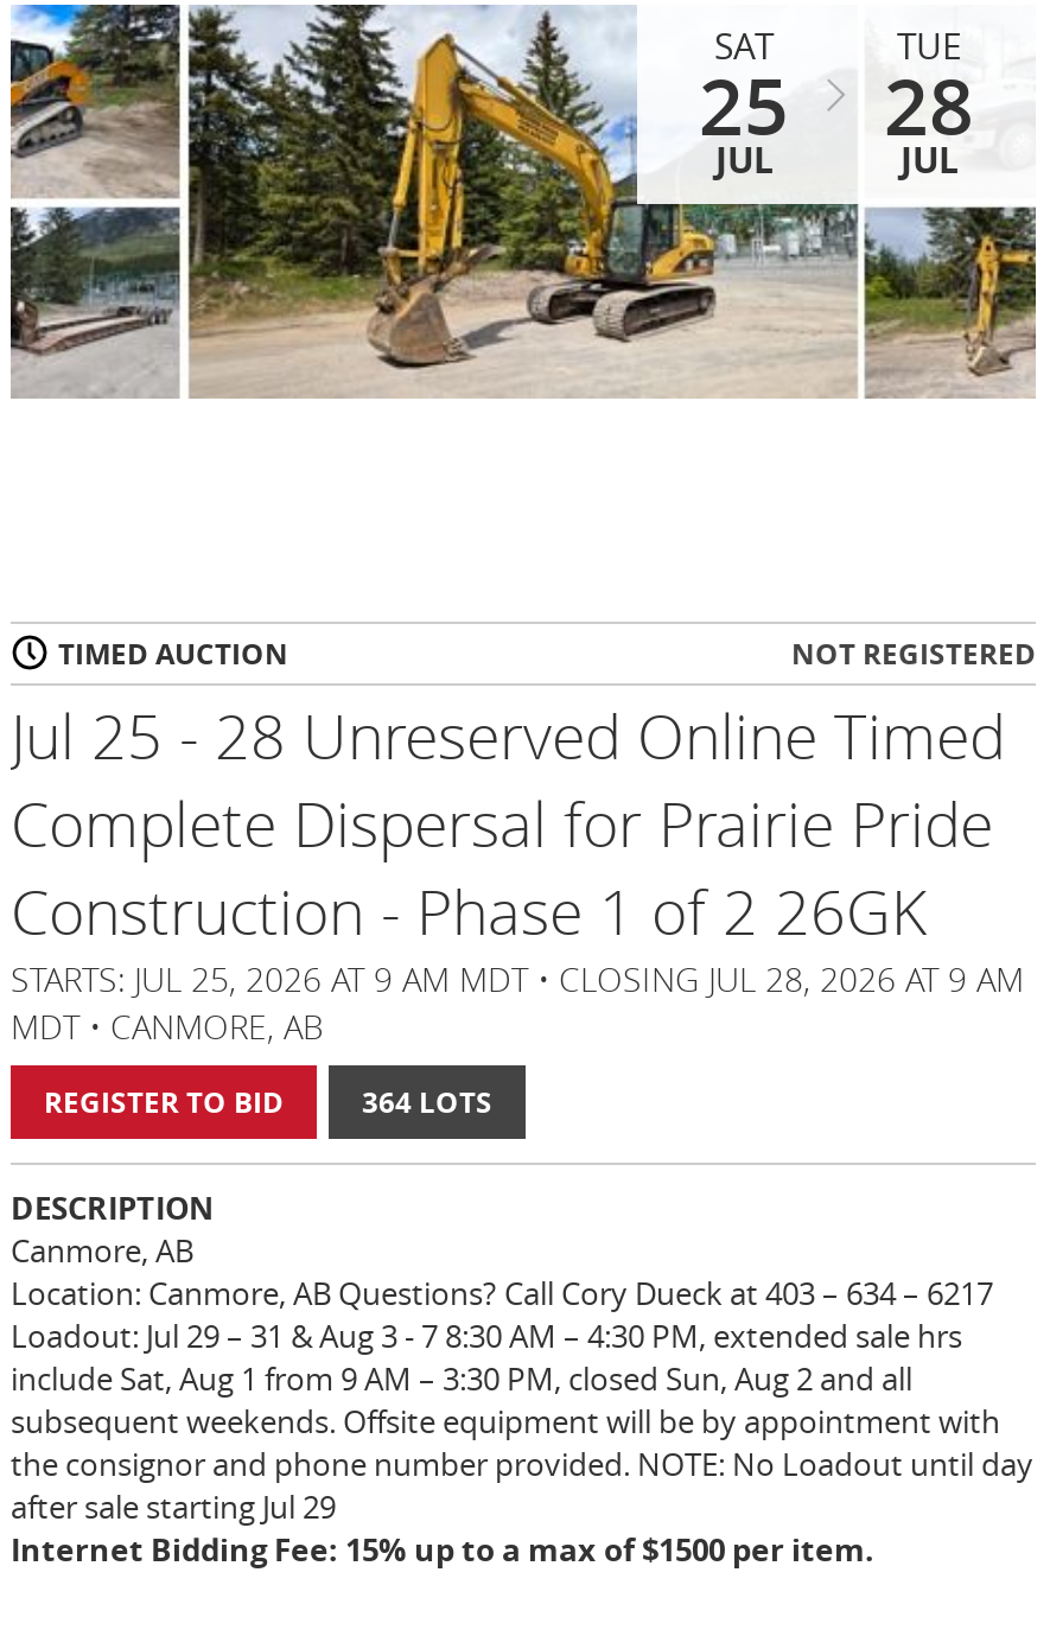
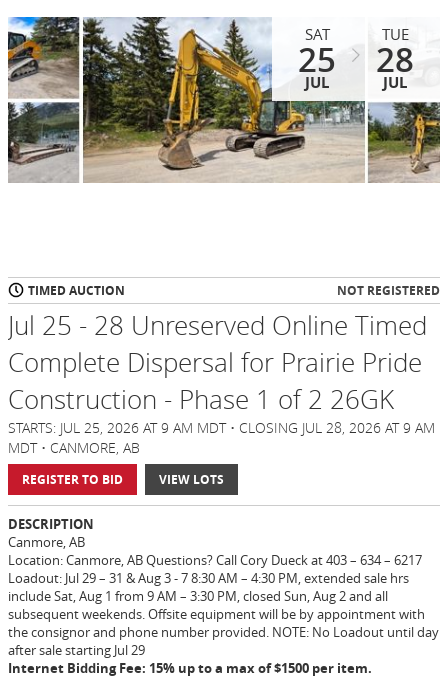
- 364 LOTS
+ VIEW LOTS
